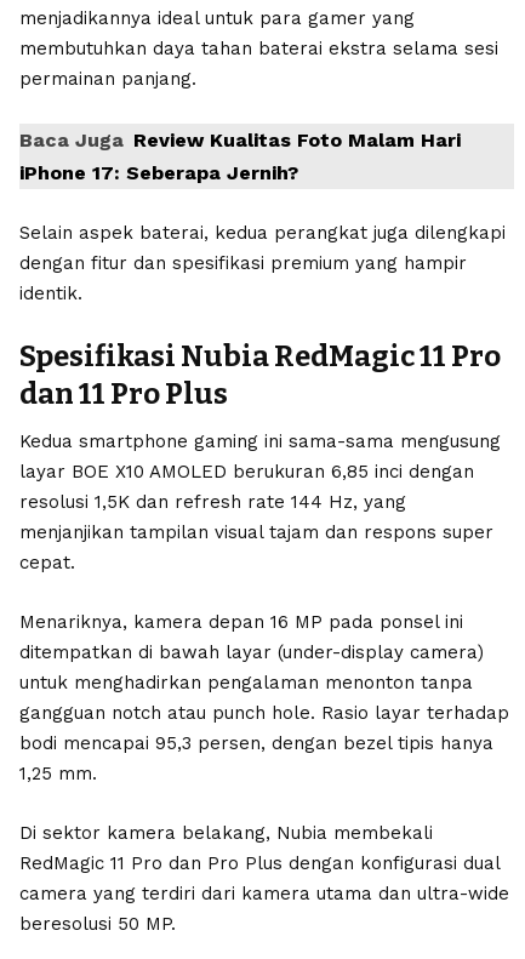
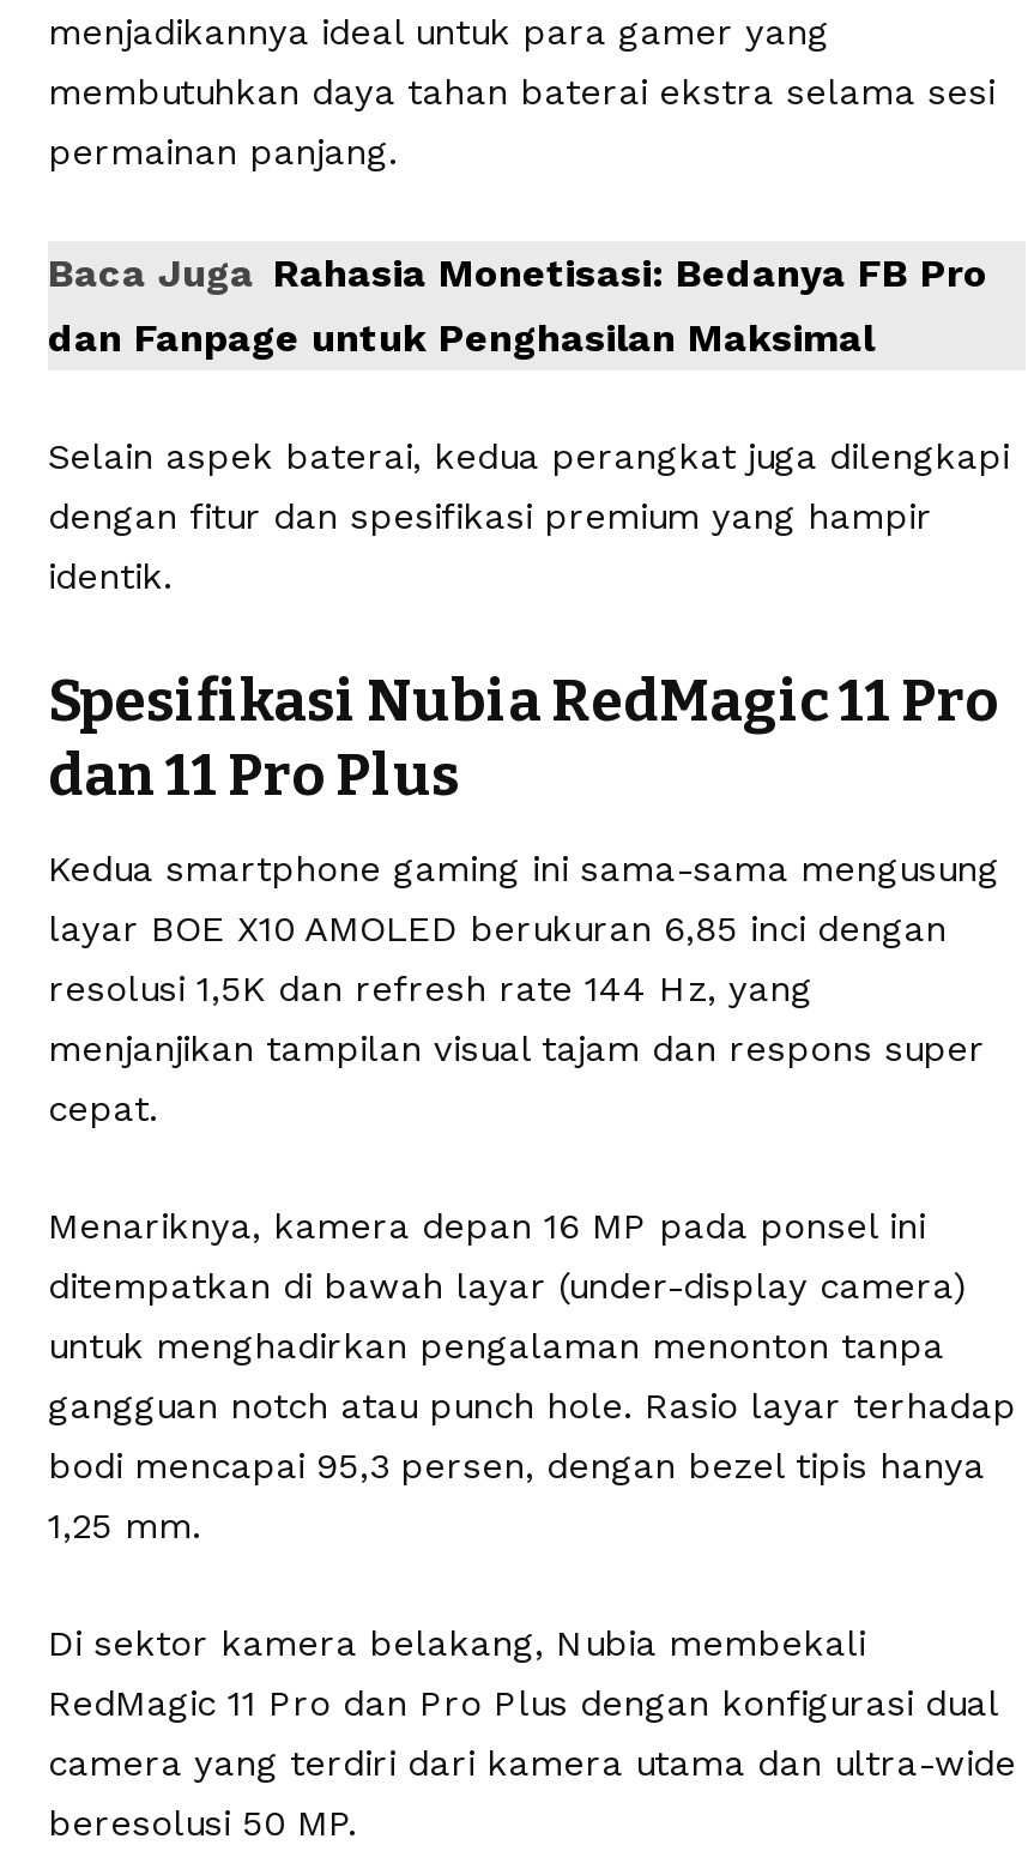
- Baca Juga Review Kualitas Foto Malam Hari
- iPhone 17: Seberapa Jernih?
+ Baca Juga Rahasia Monetisasi: Bedanya FB Pro
+ dan Fanpage untuk Penghasilan Maksimal
